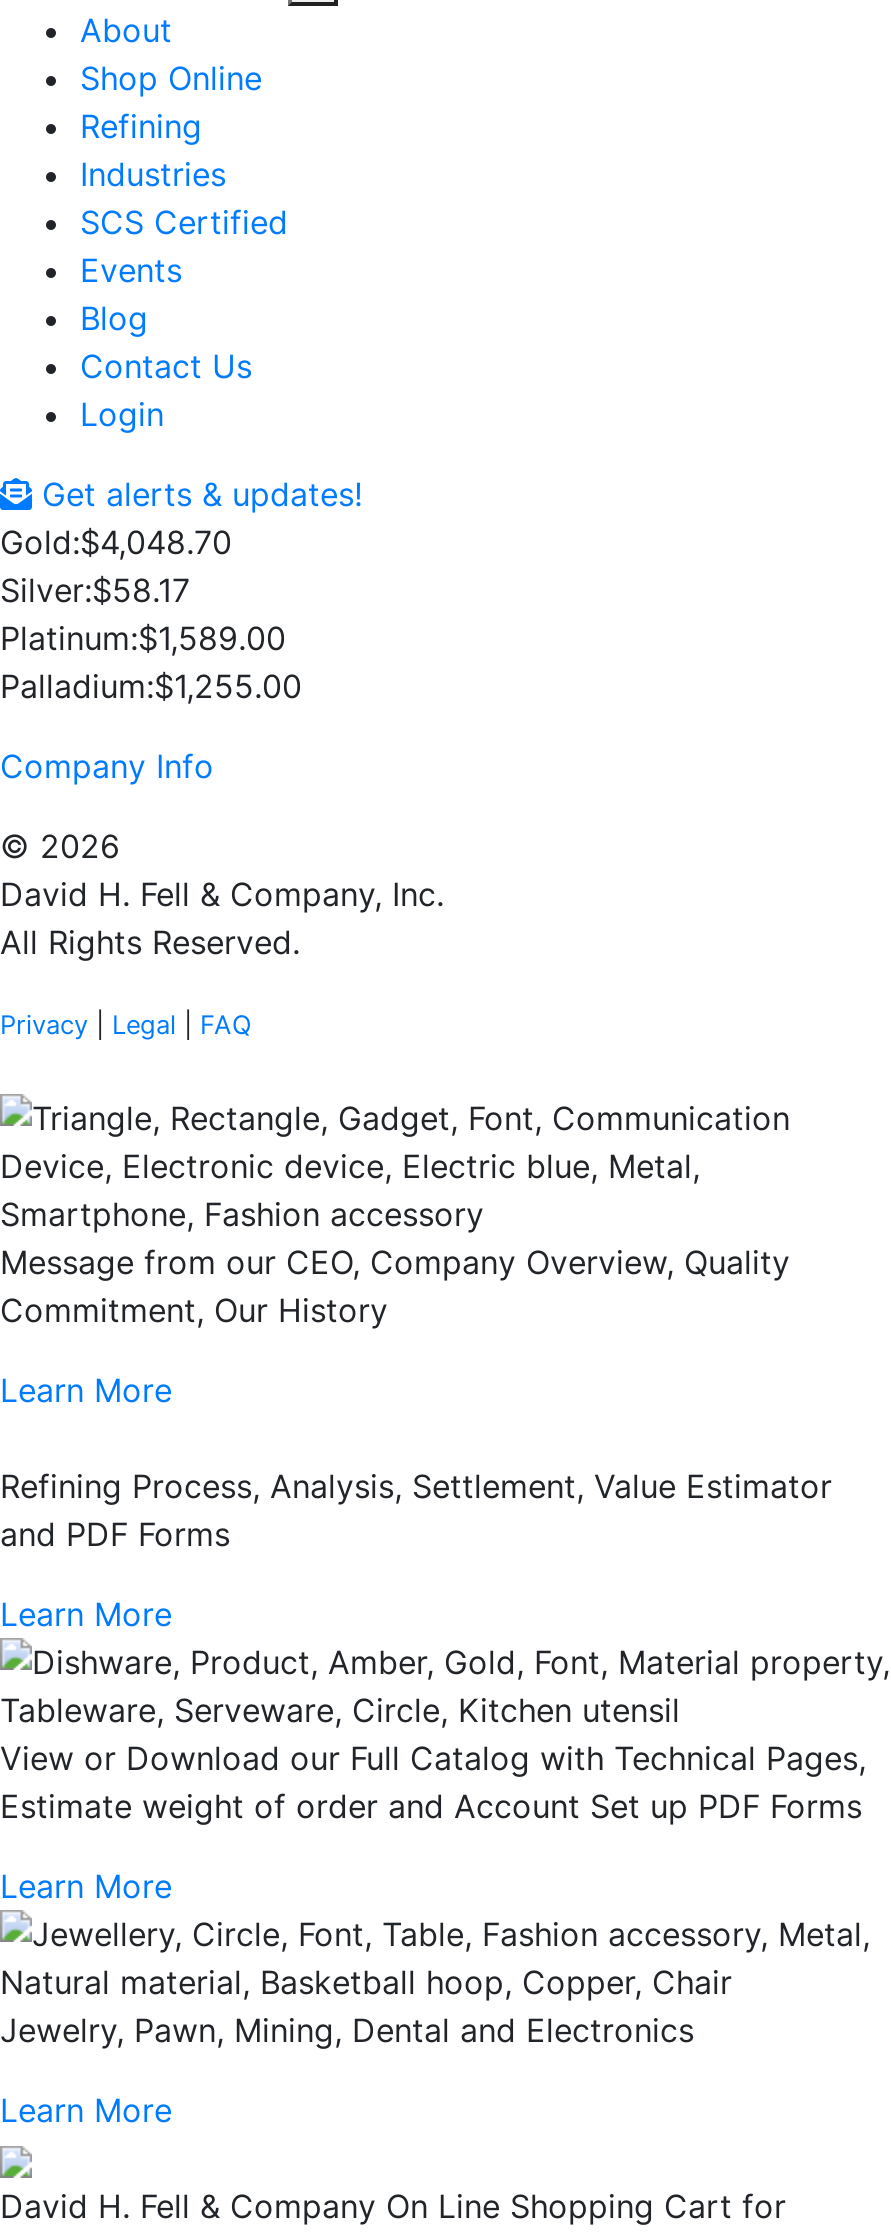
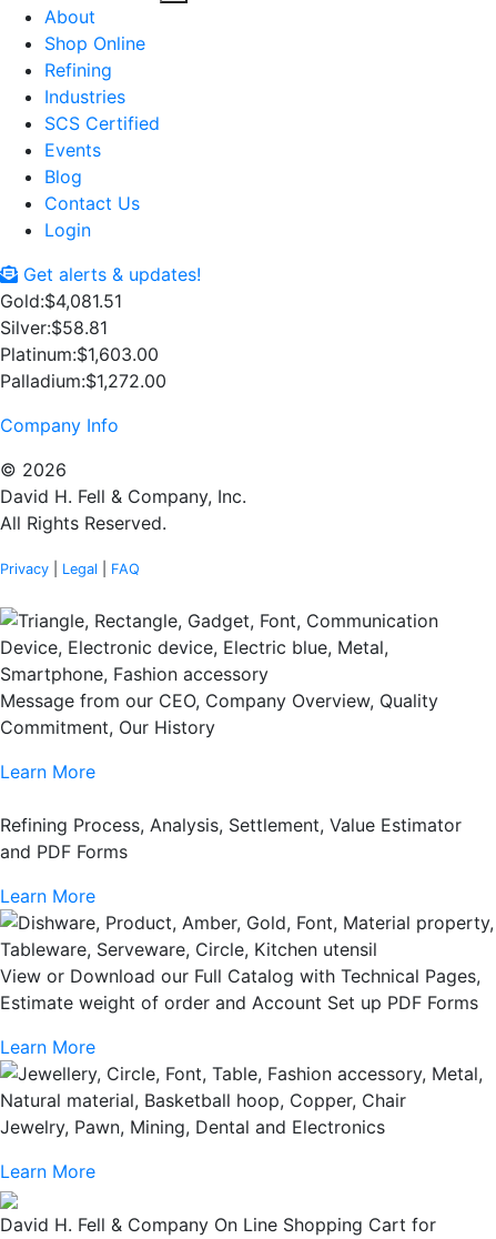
- Gold:$4,048.70
+ Gold:$4,081.51

- Silver:$58.17
+ Silver:$58.81

- Platinum:$1,589.00
+ Platinum:$1,603.00

- Palladium:$1,255.00
+ Palladium:$1,272.00
